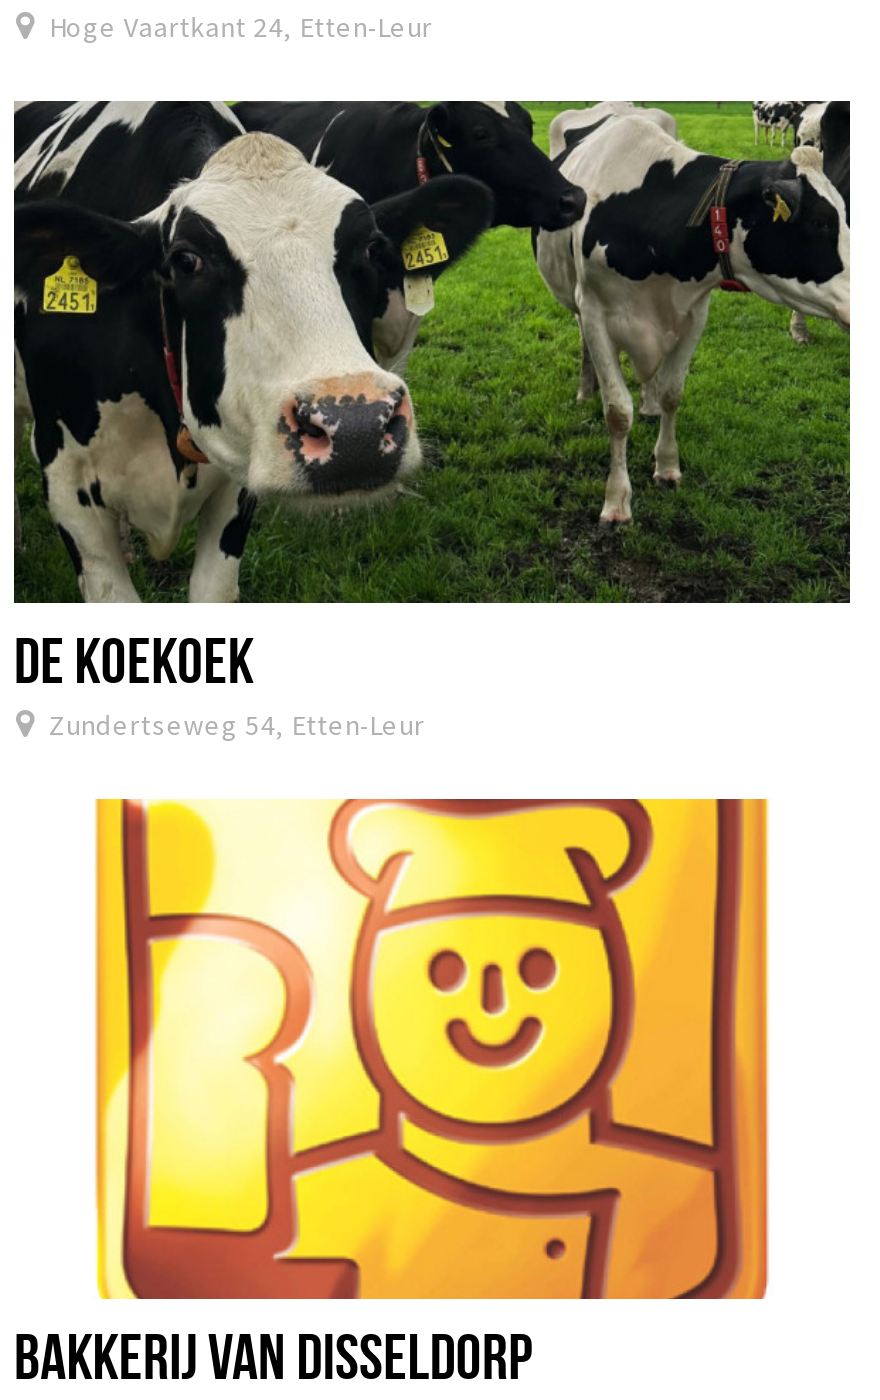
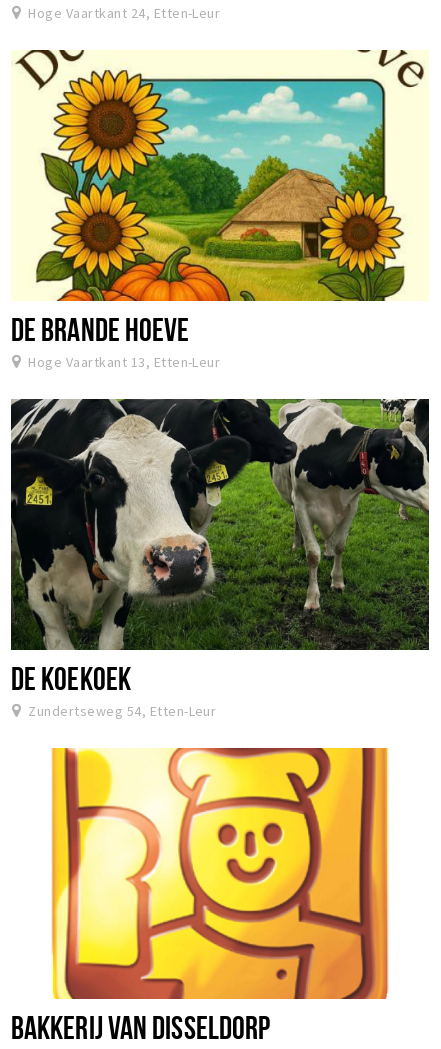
+ [image]
+ DE BRANDE HOEVE
+ Hoge Vaartkant 13, Etten-Leur
